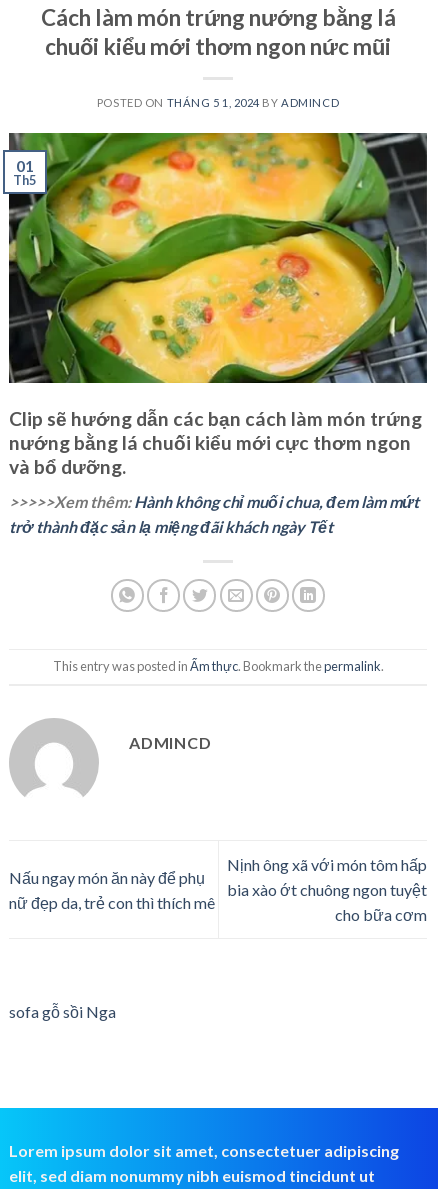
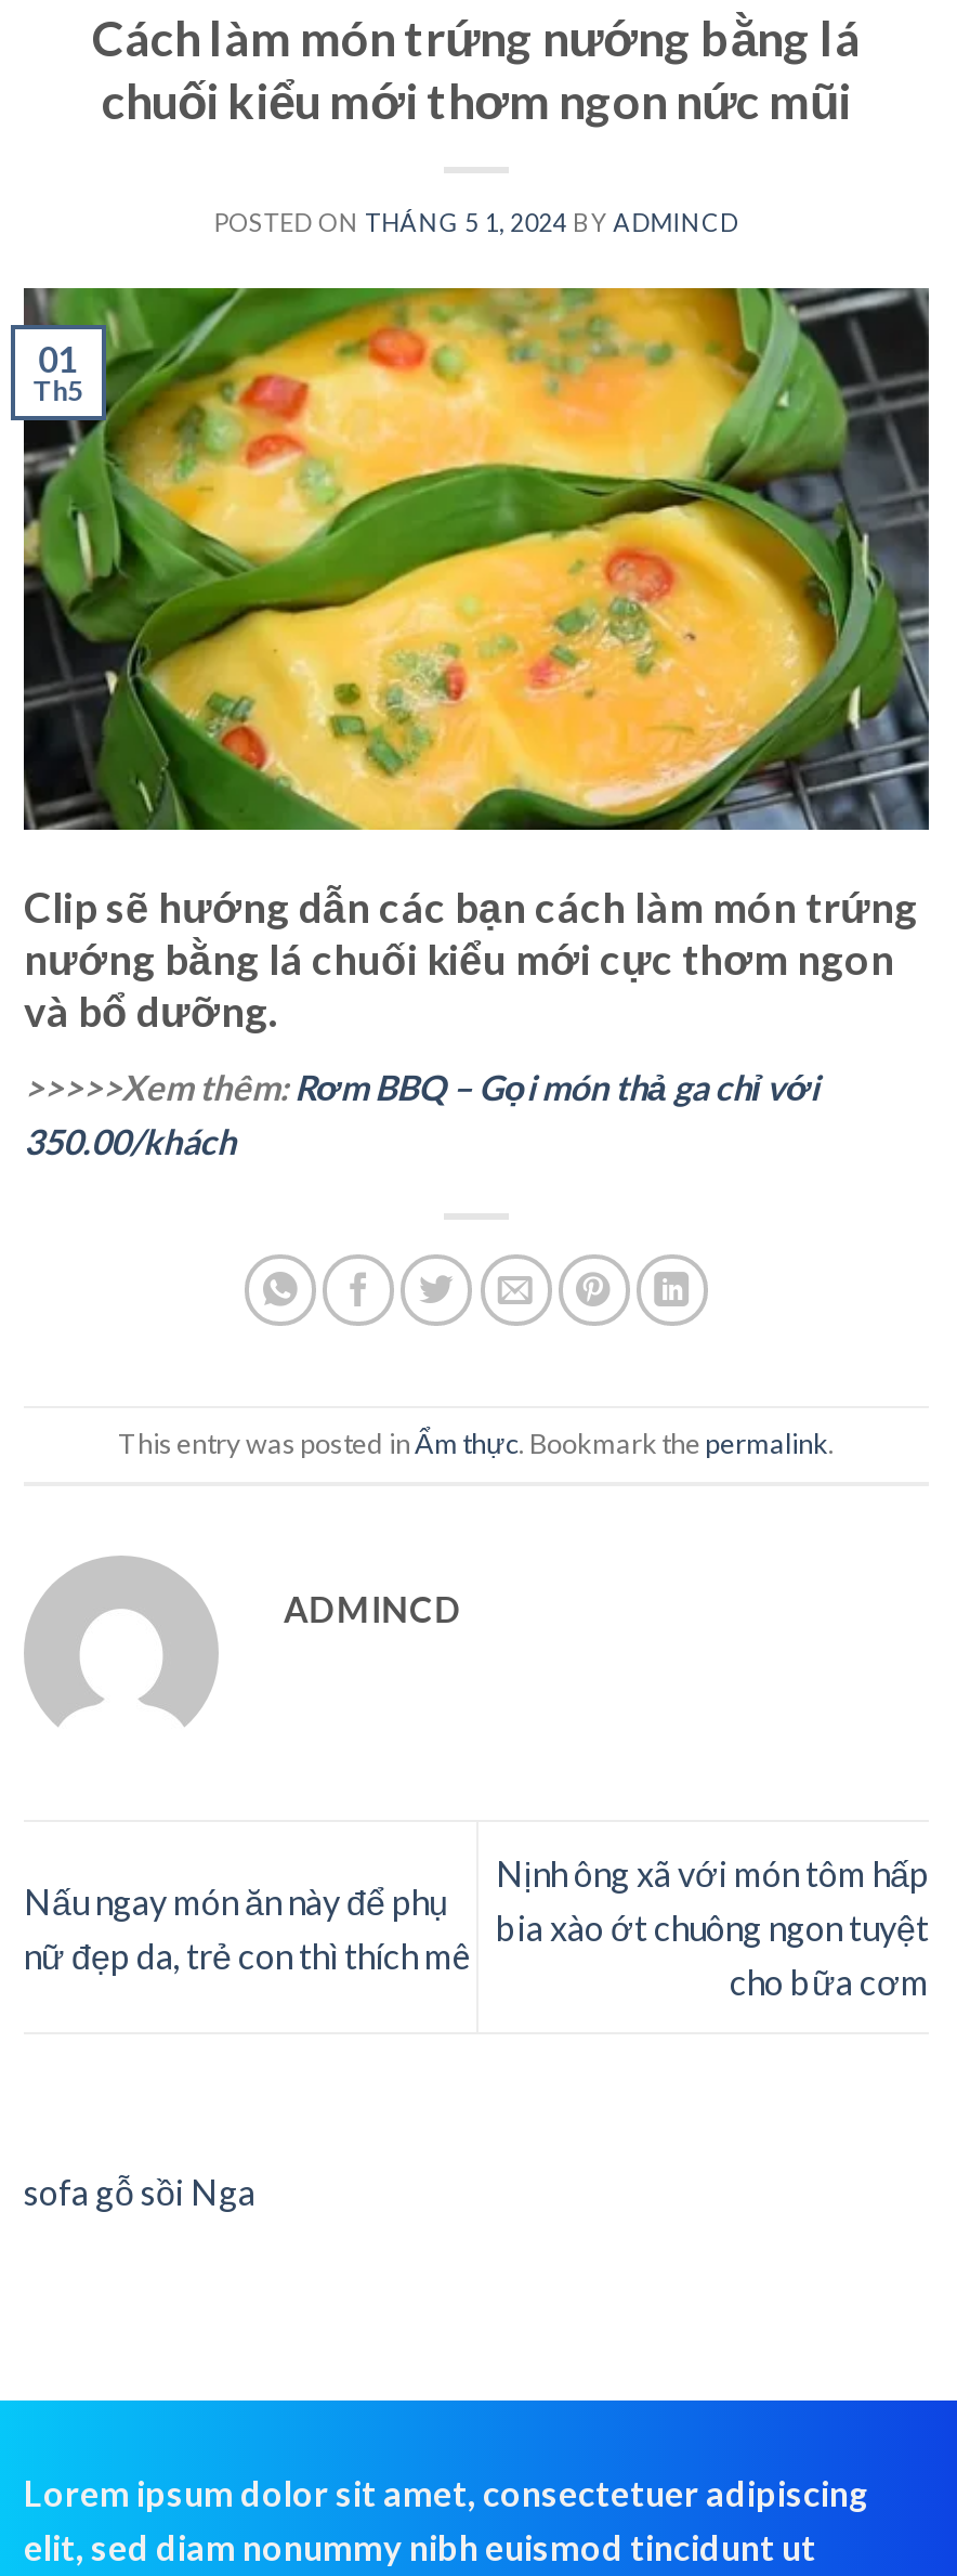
- >>>>>Xem thêm: Hành không chỉ muối chua, đem làm mứt
- trở thành đặc sản lạ miệng đãi khách ngày Tết
+ >>>>>Xem thêm: Rơm BBQ – Gọi món thả ga chỉ với
+ 350.00/khách
